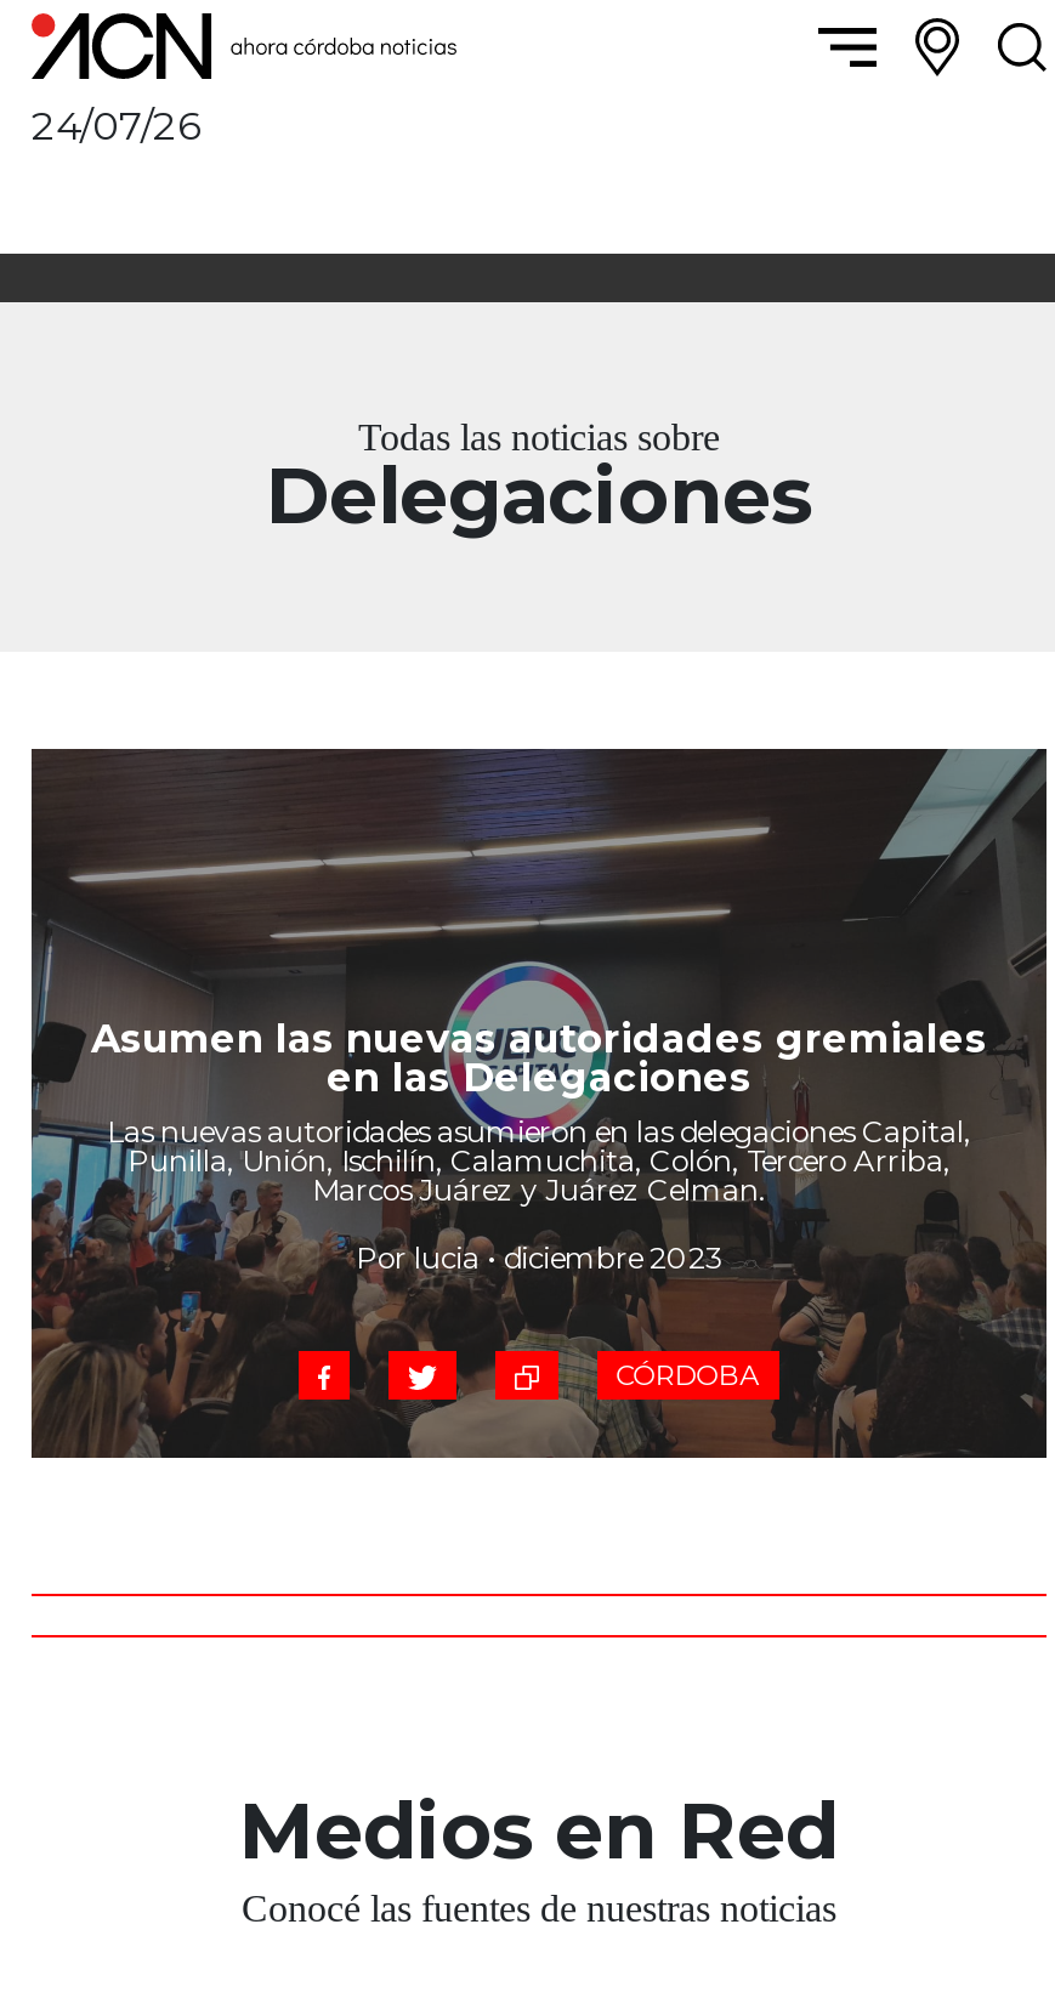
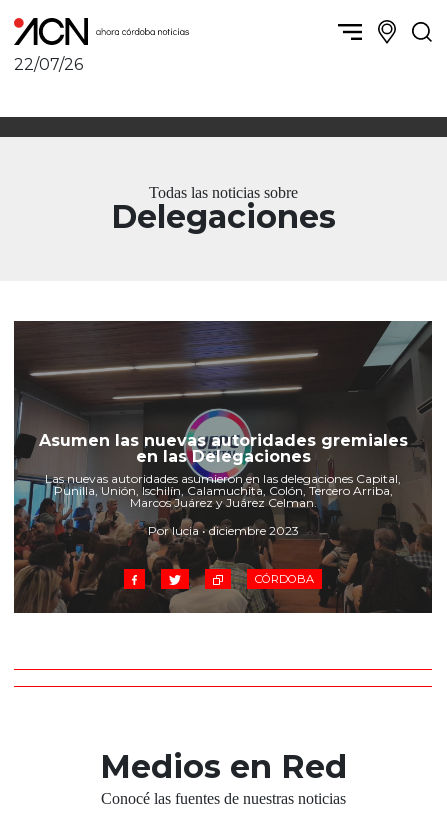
- 24/07/26
+ 22/07/26
